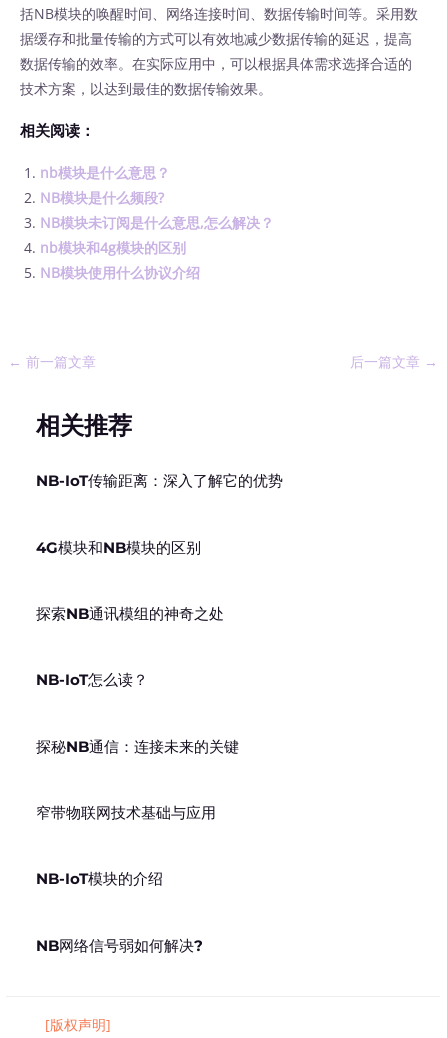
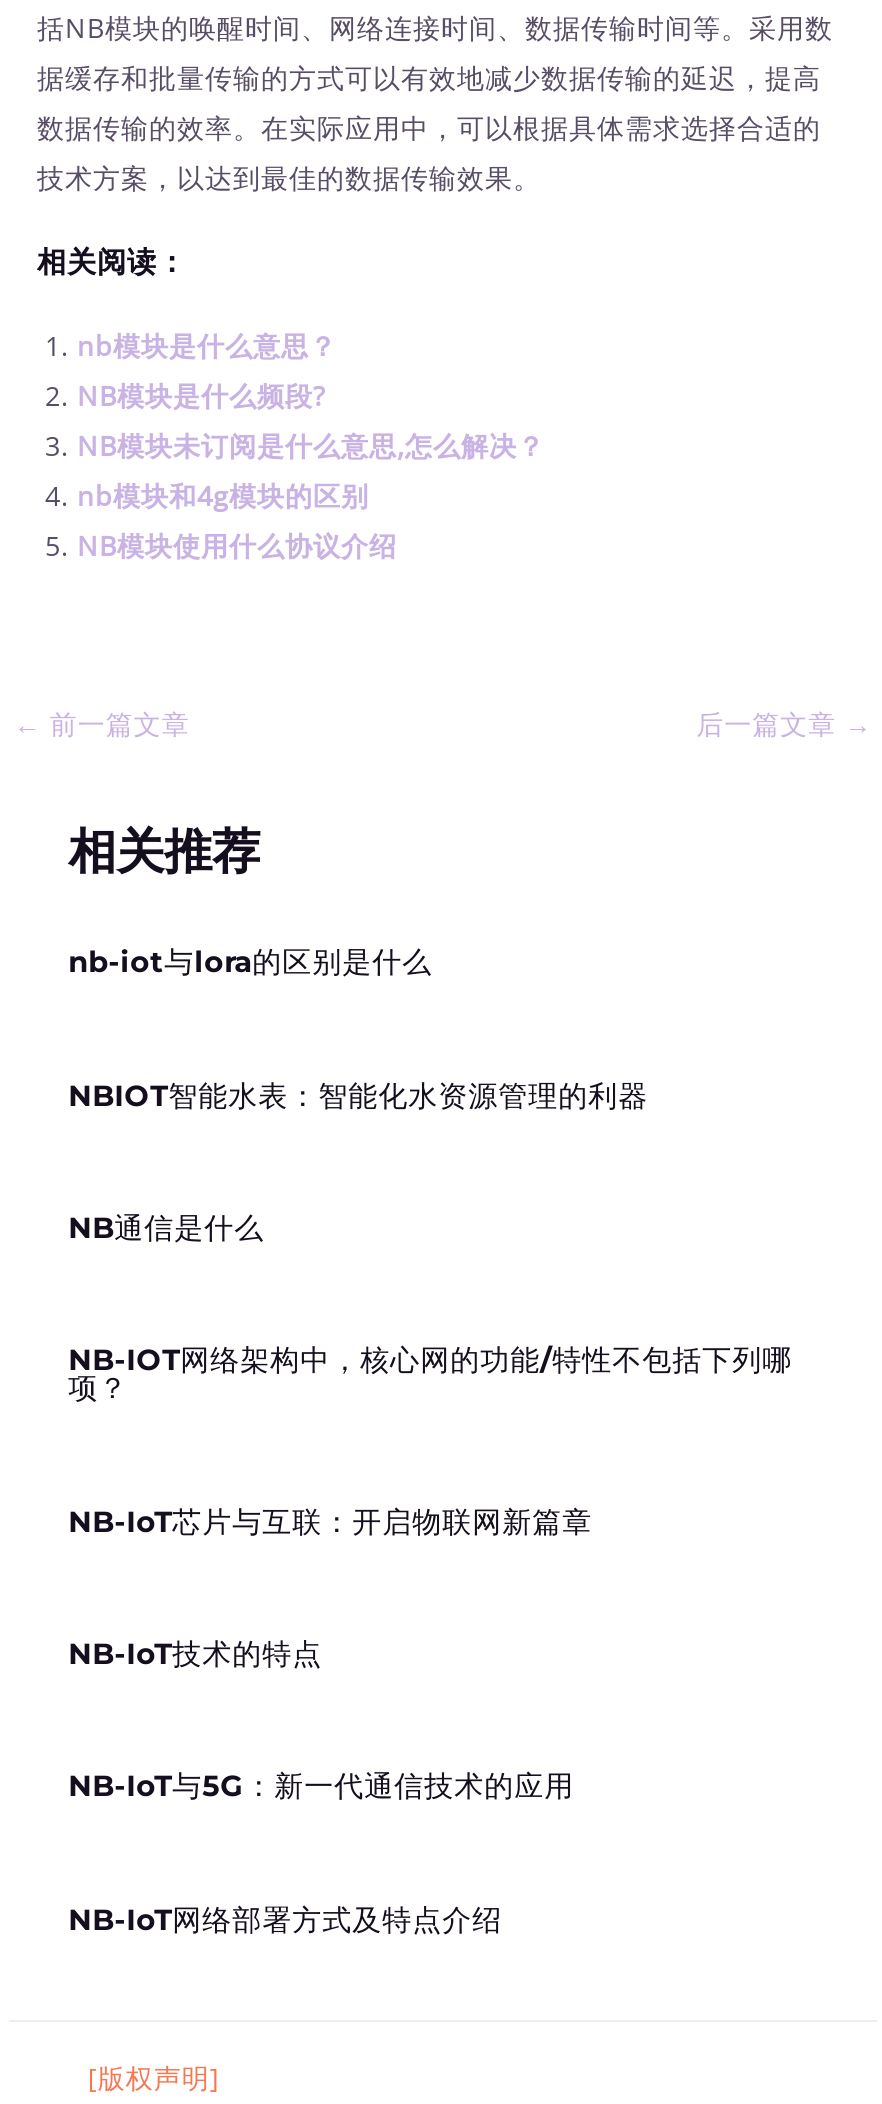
- NB-IoT传输距离：深入了解它的优势
+ nb-iot与lora的区别是什么

- 4G模块和NB模块的区别
+ NBIOT智能水表：智能化水资源管理的利器

- 探索NB通讯模组的神奇之处
+ NB通信是什么

- NB-IoT怎么读？
+ NB-IOT网络架构中，核心网的功能/特性不包括下列哪
+ 项？

- 探秘NB通信：连接未来的关键
+ NB-IoT芯片与互联：开启物联网新篇章

- 窄带物联网技术基础与应用
+ NB-IoT技术的特点

- NB-IoT模块的介绍
+ NB-IoT与5G：新一代通信技术的应用

- NB网络信号弱如何解决?
+ NB-IoT网络部署方式及特点介绍
